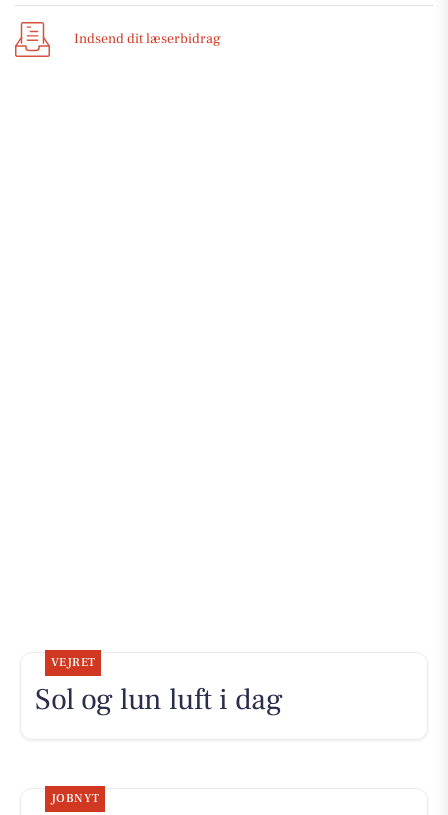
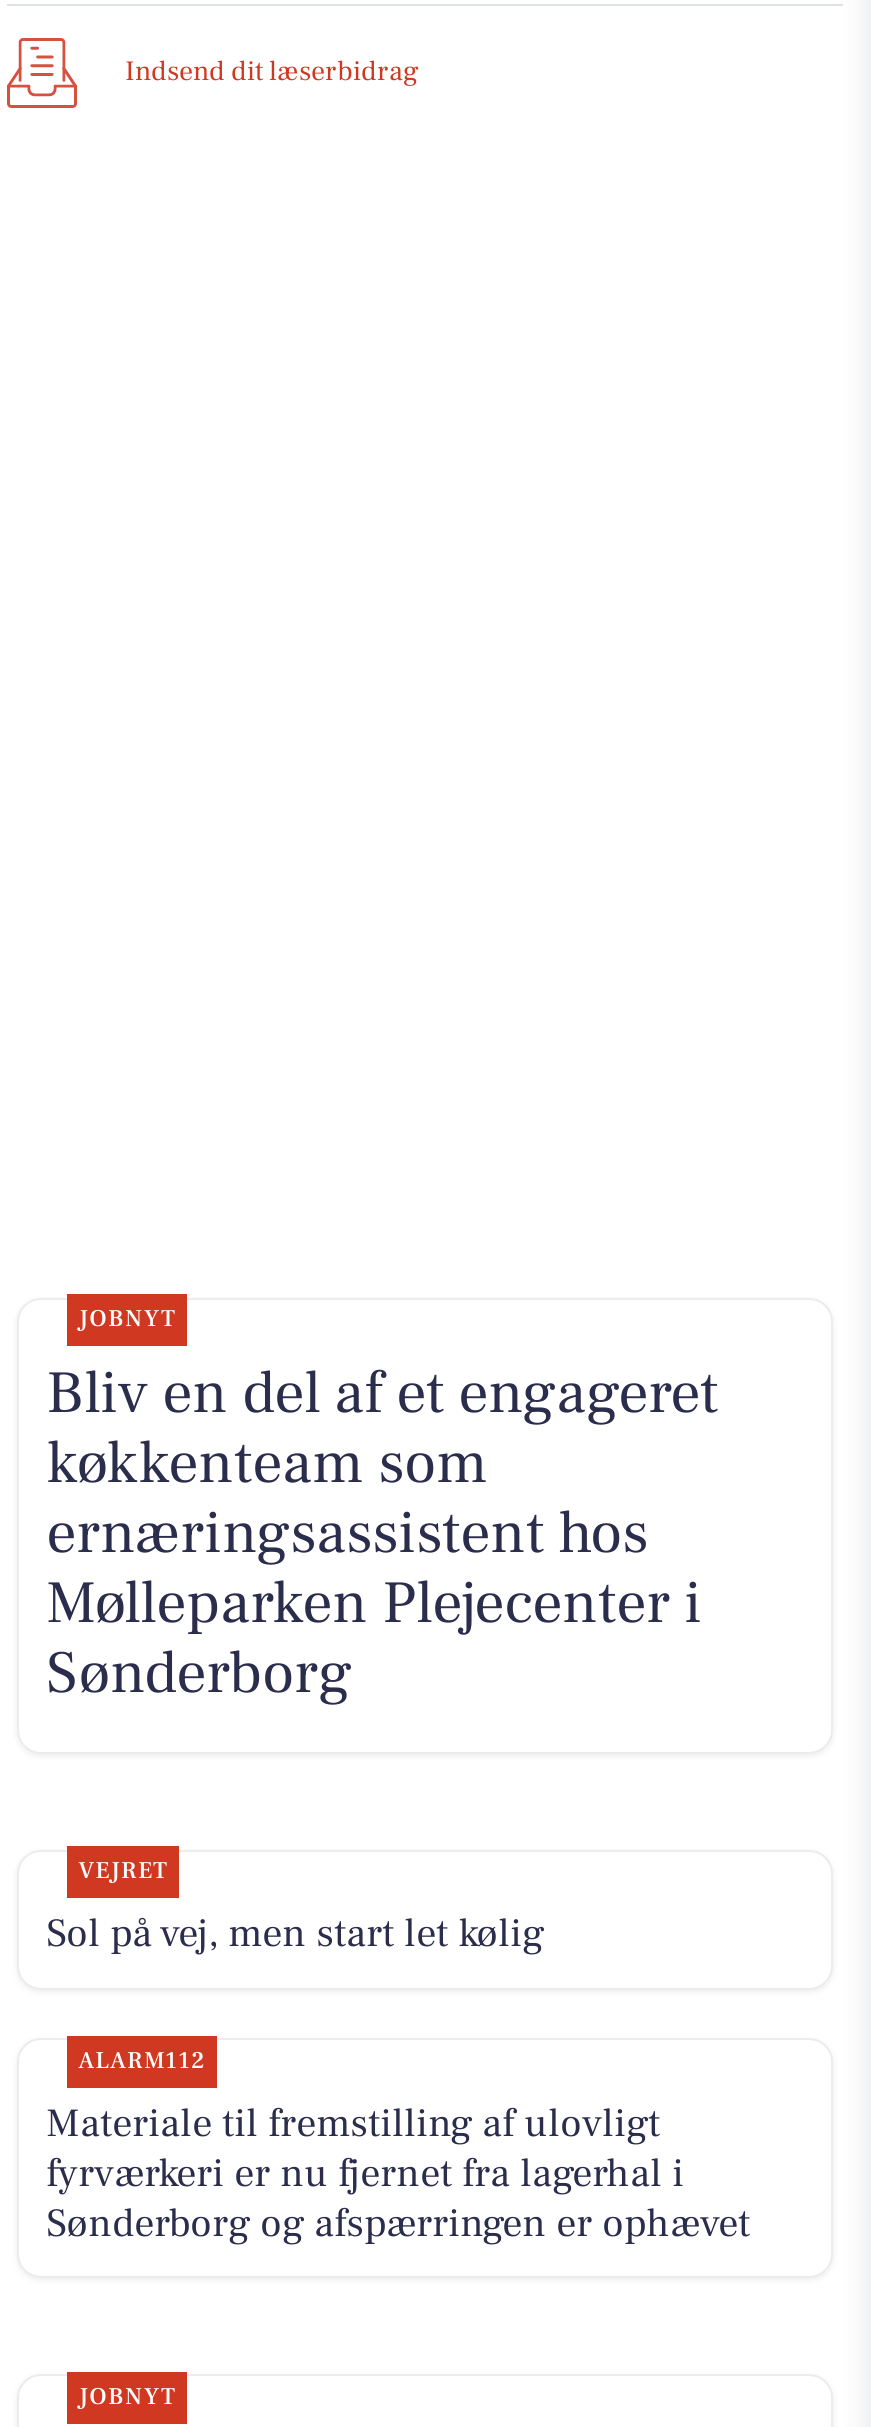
+ JOBNYT
+ Bliv en del af et engageret
+ køkkenteam som
+ ernæringsassistent hos
+ Mølleparken Plejecenter i
+ Sønderborg

- Sol og lun luft i dag
+ Sol på vej, men start let kølig
+ ALARM112
+ Materiale til fremstilling af ulovligt
+ fyrværkeri er nu fjernet fra lagerhal i
+ Sønderborg og afspærringen er ophævet
